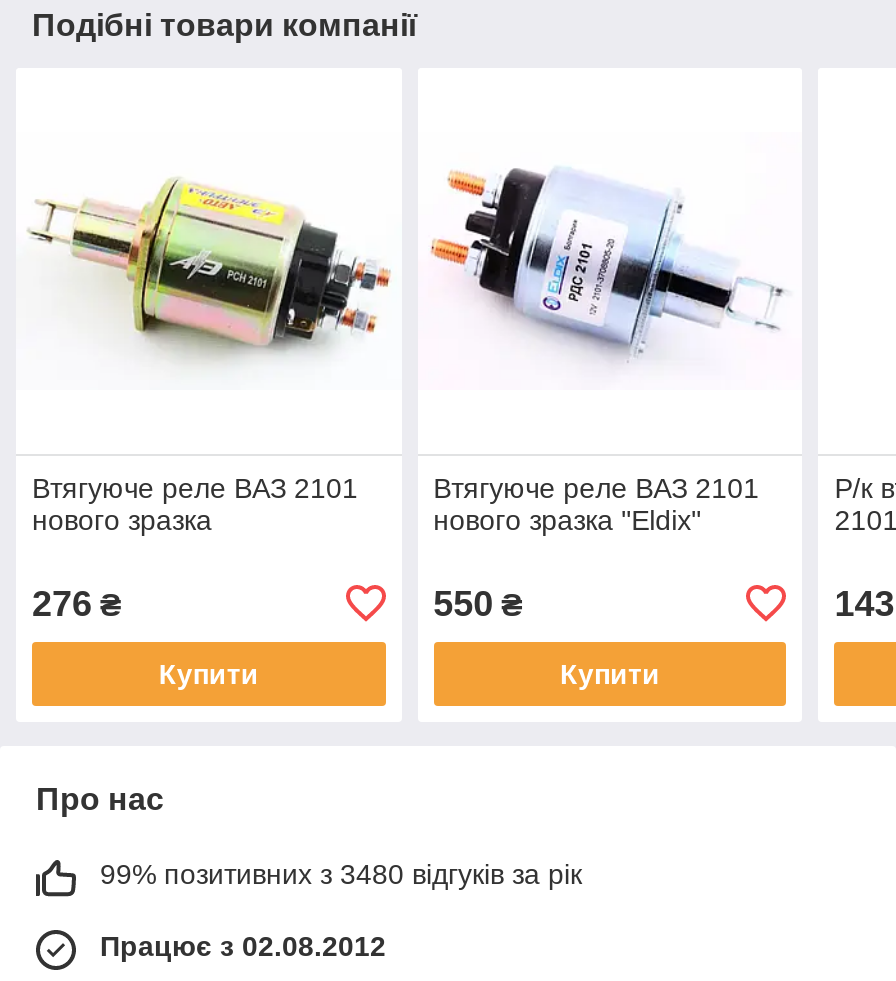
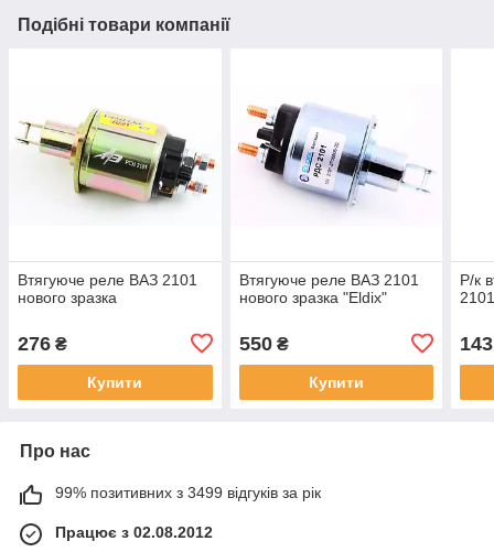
- 99% позитивних з 3480 відгуків за рік
+ 99% позитивних з 3499 відгуків за рік
